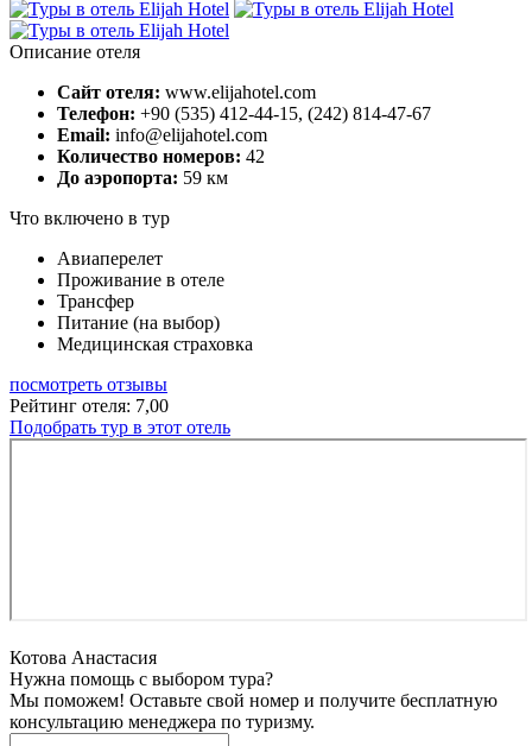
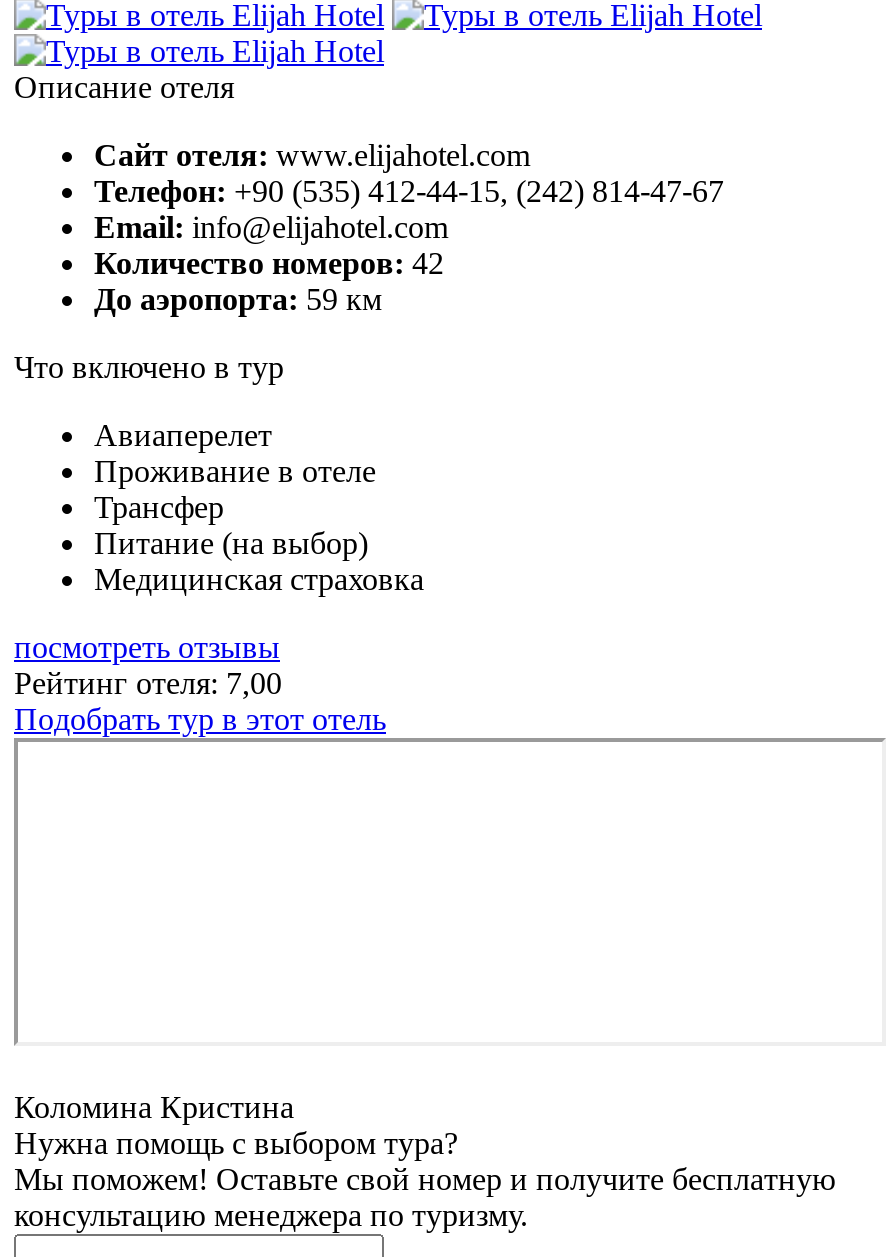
- Котова Анастасия
+ Коломина Кристина
